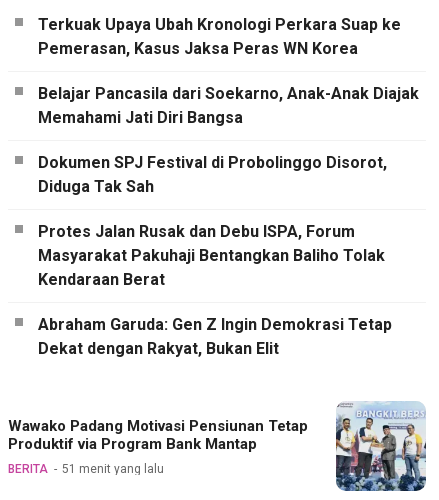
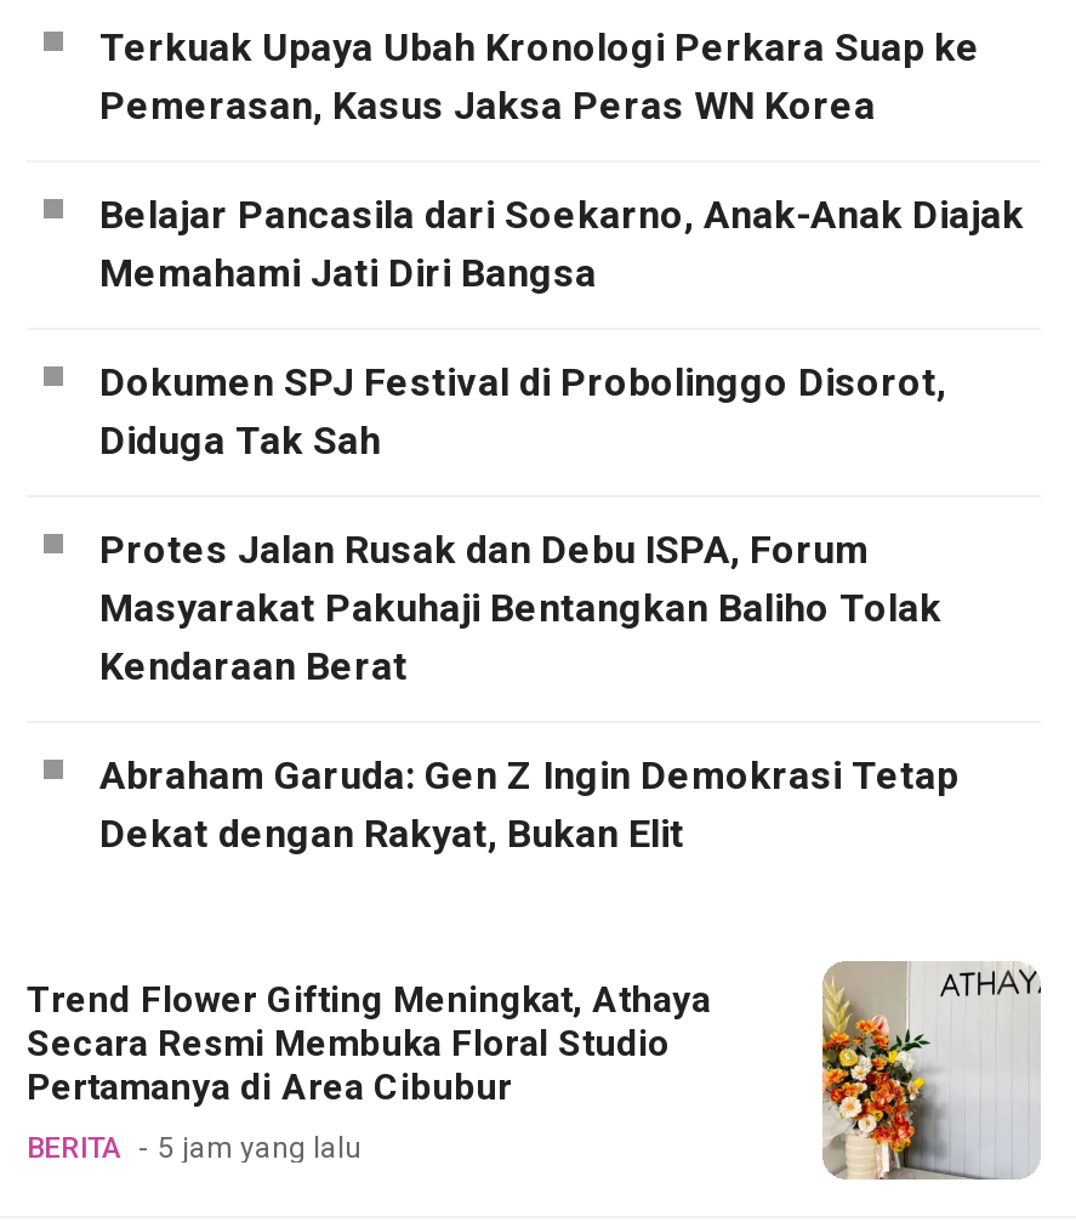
- [image]
+ [image]

- Wawako Padang Motivasi Pensiunan Tetap
- Produktif via Program Bank Mantap
+ Trend Flower Gifting Meningkat, Athaya
+ Secara Resmi Membuka Floral Studio
+ Pertamanya di Area Cibubur

- 51 menit yang lalu
+ 5 jam yang lalu
